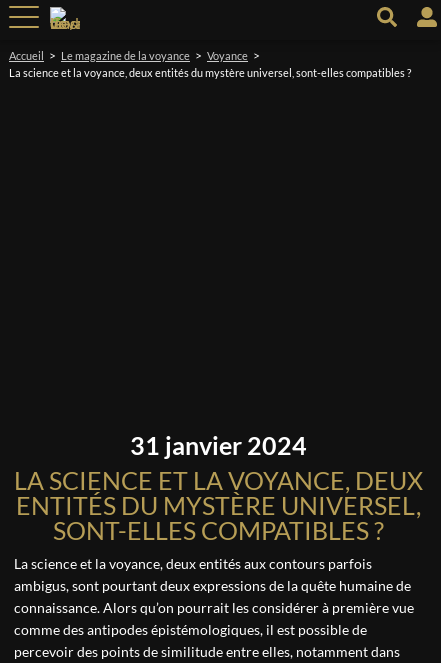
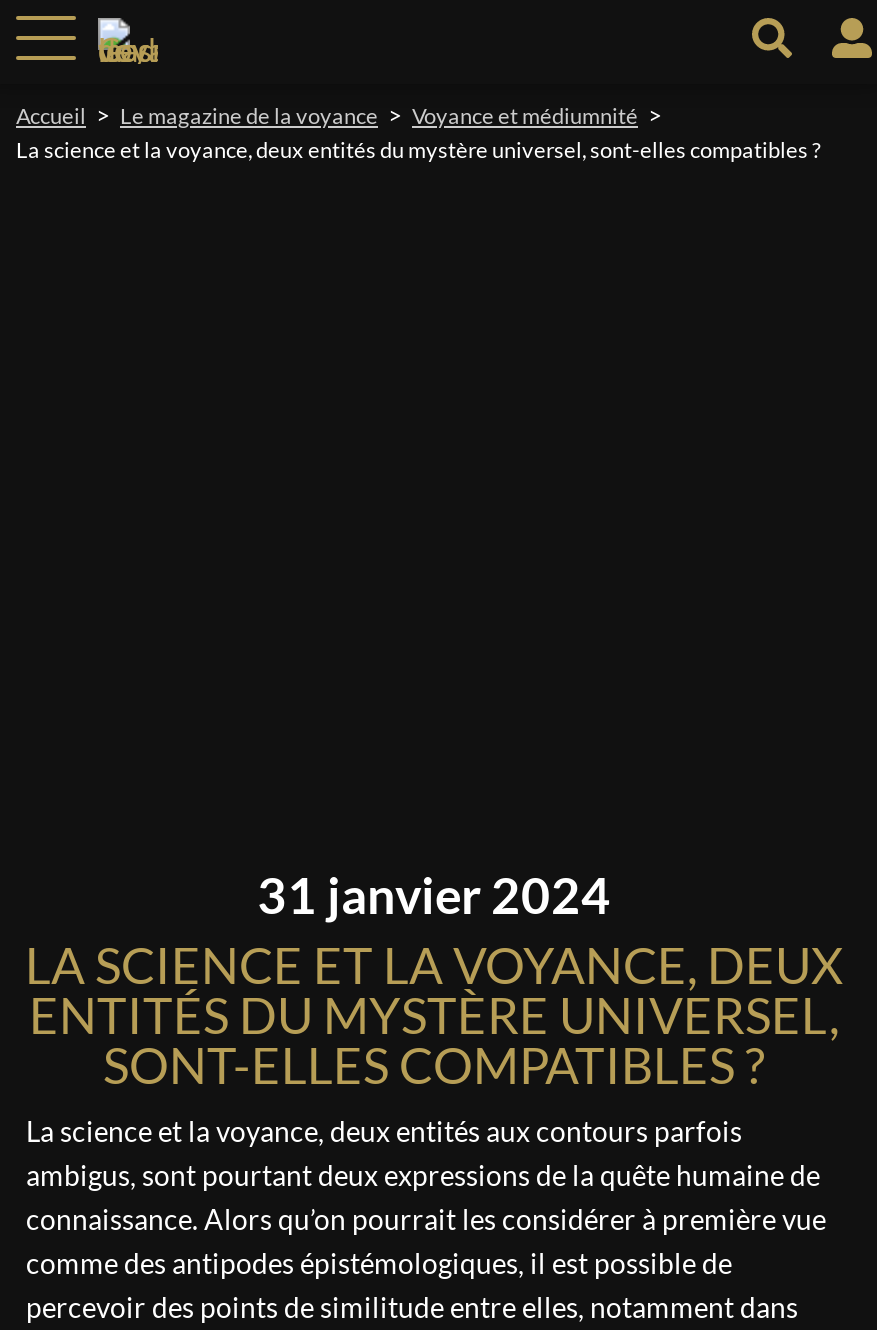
- Accueil > Le magazine de la voyance > Voyance >
+ Accueil > Le magazine de la voyance > Voyance et médiumnité >
